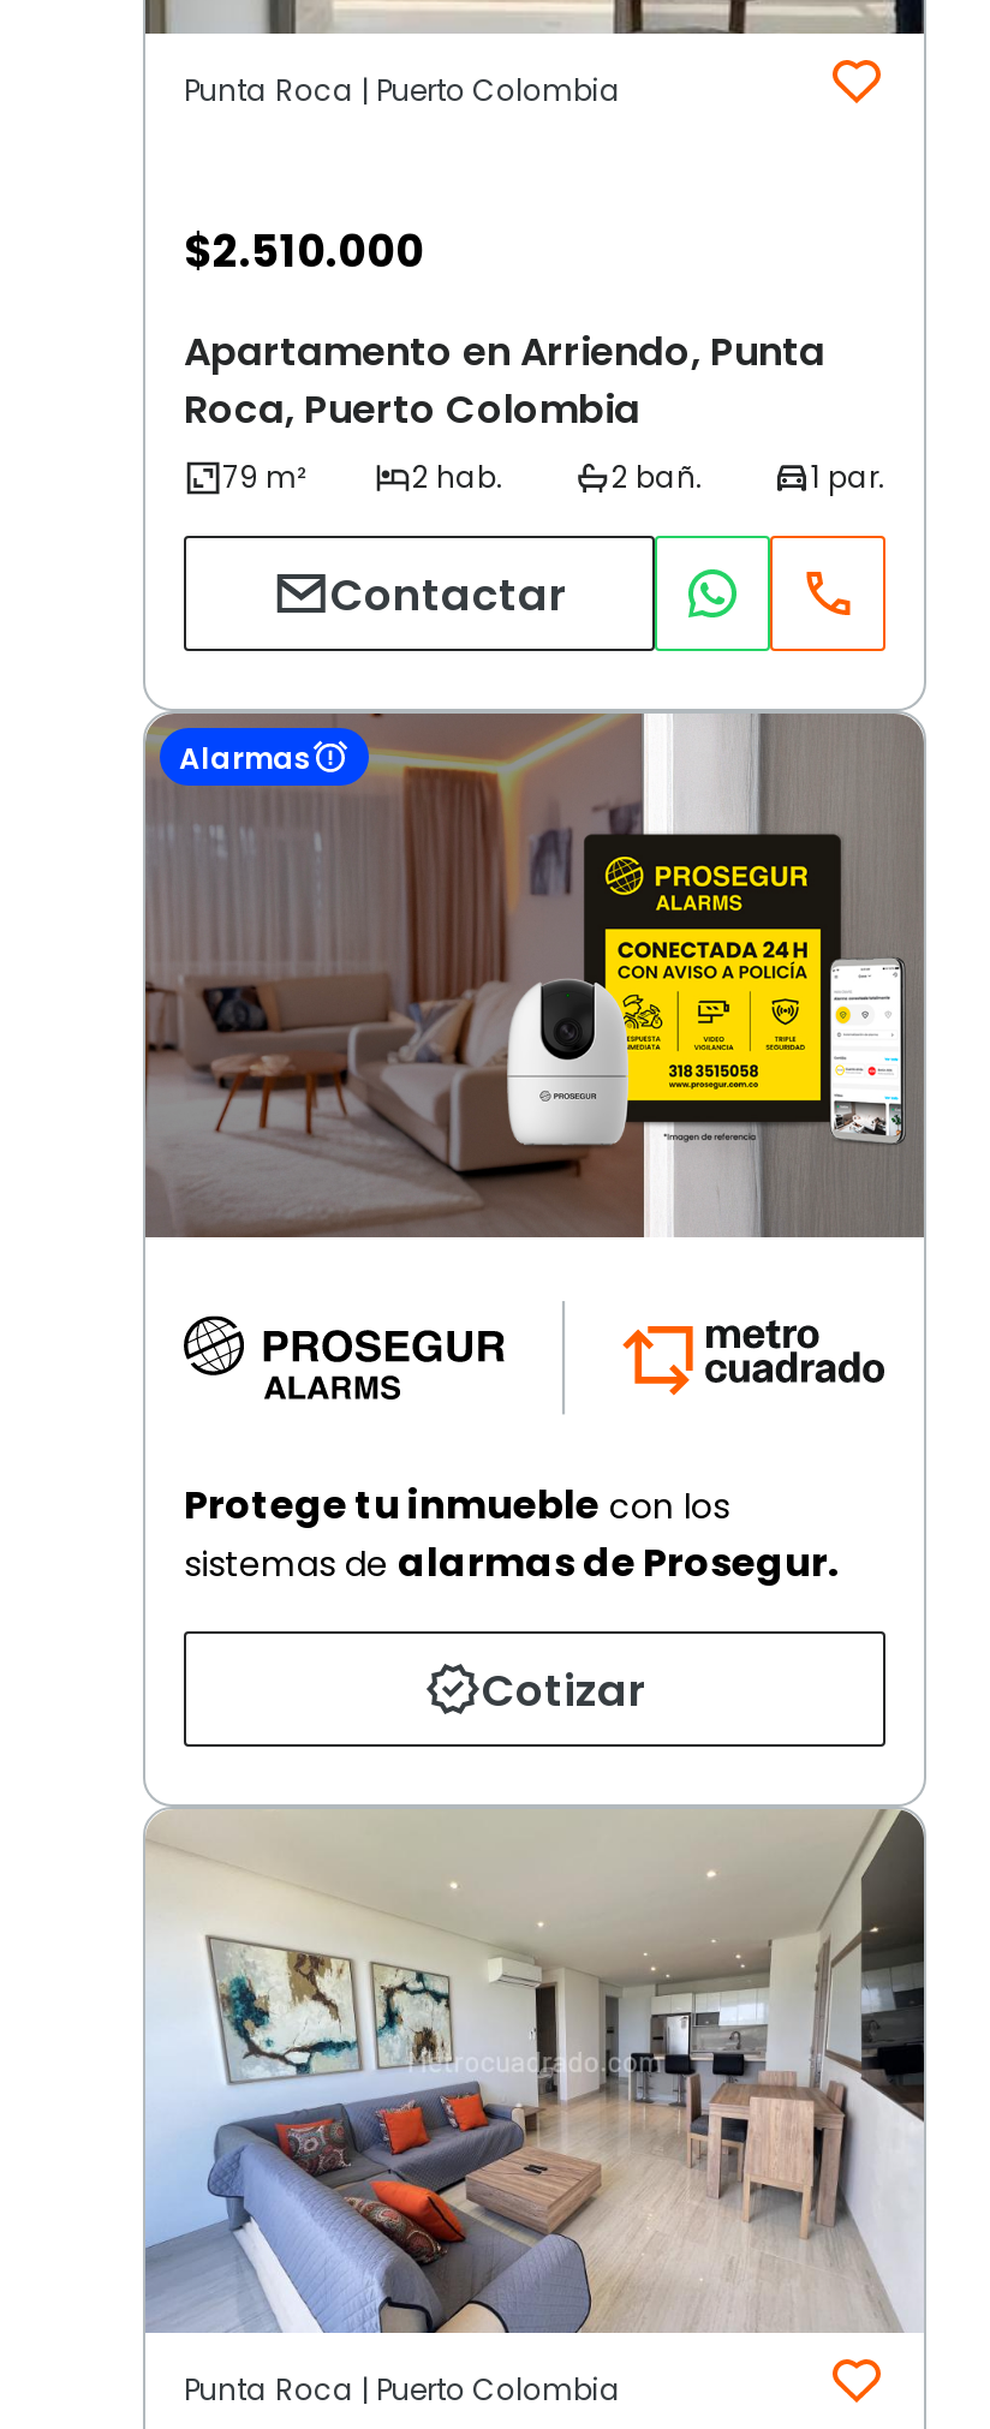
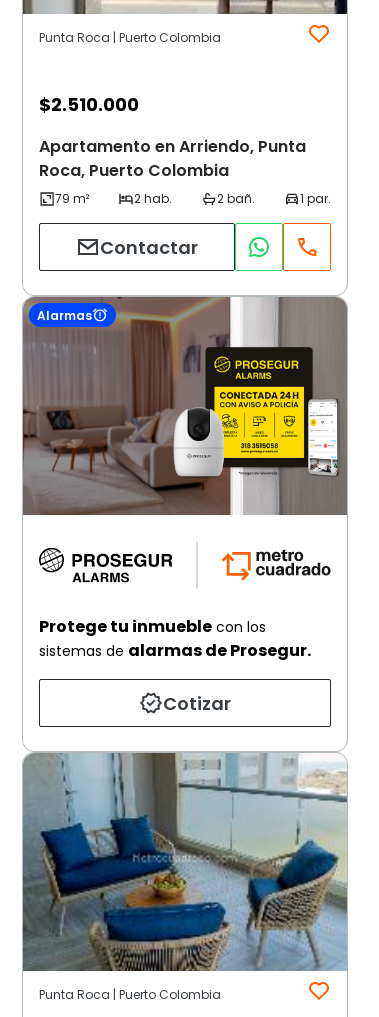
- [image]
+ [image]
